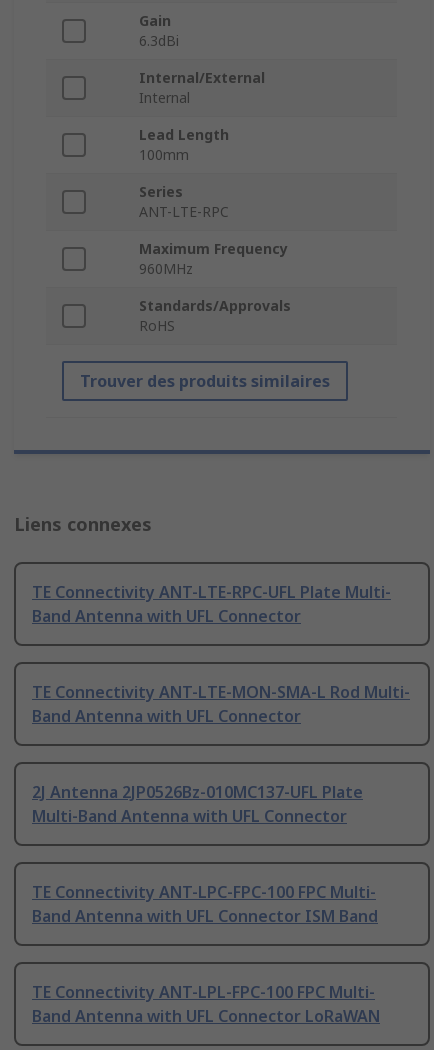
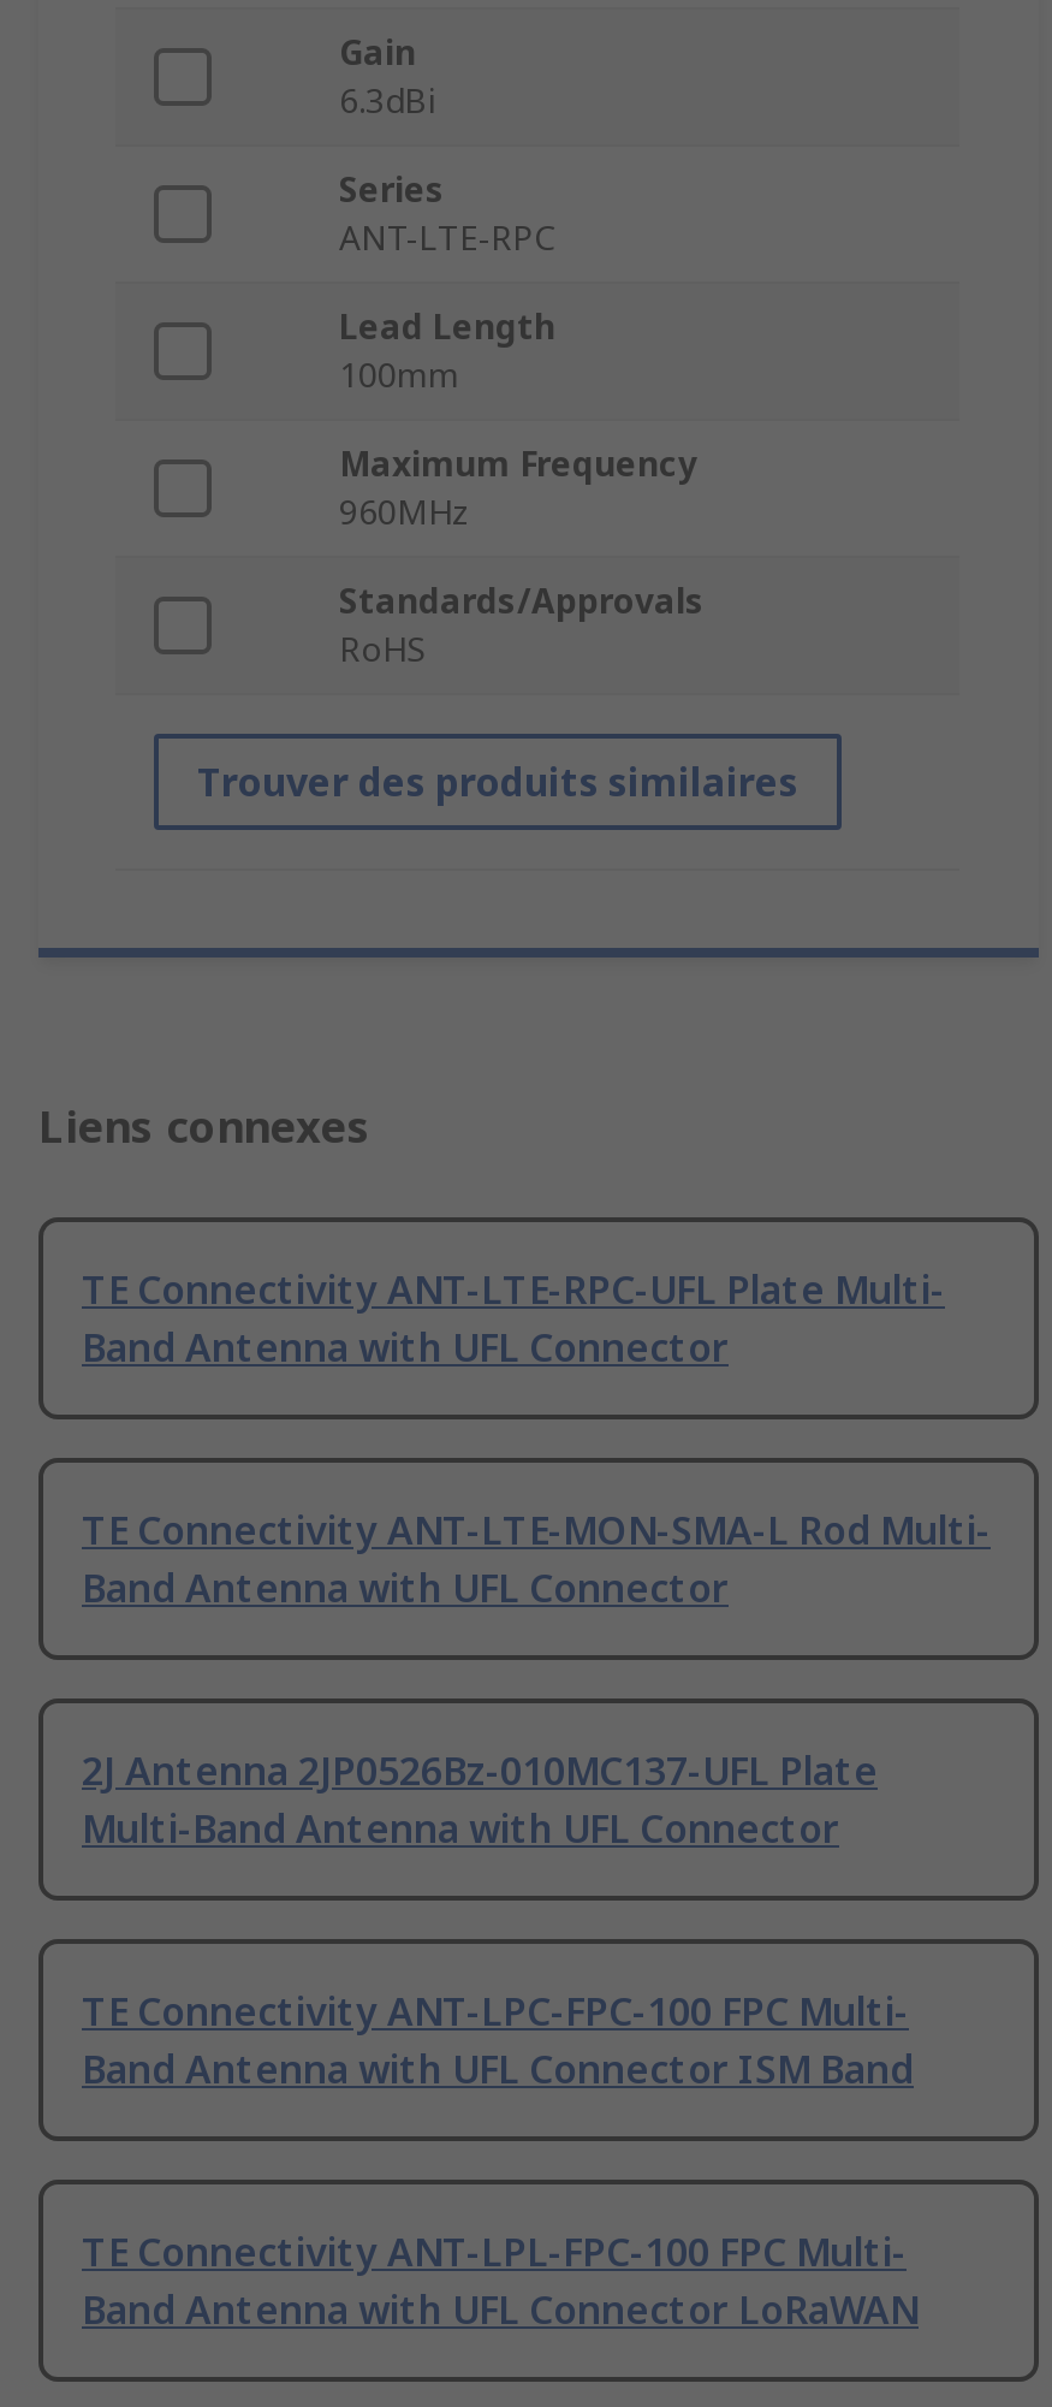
- Internal/External
- Internal

moved up: Series | ANT-LTE-RPC
